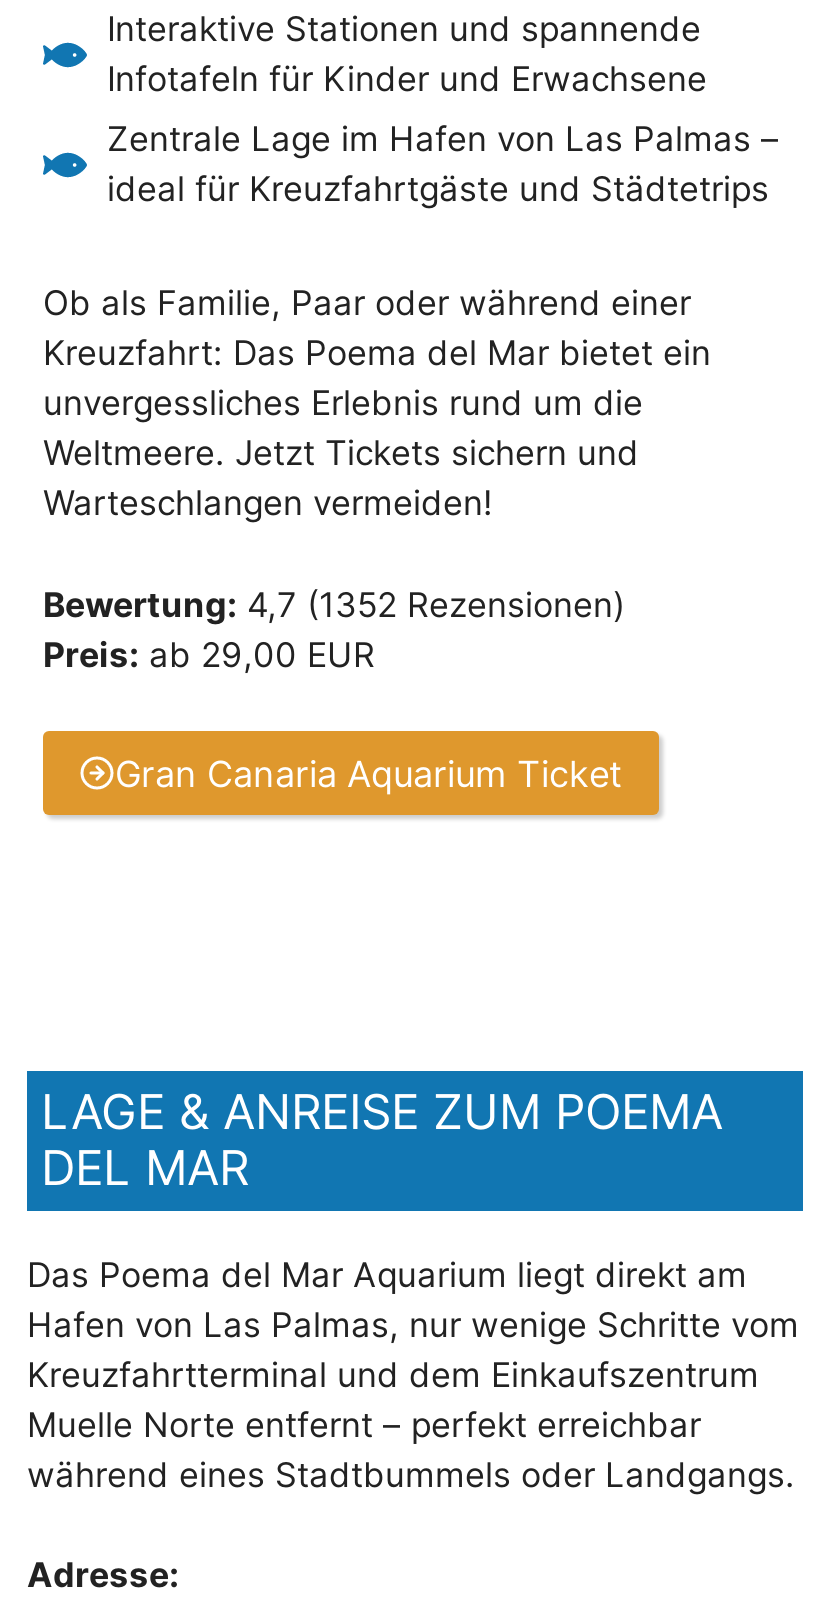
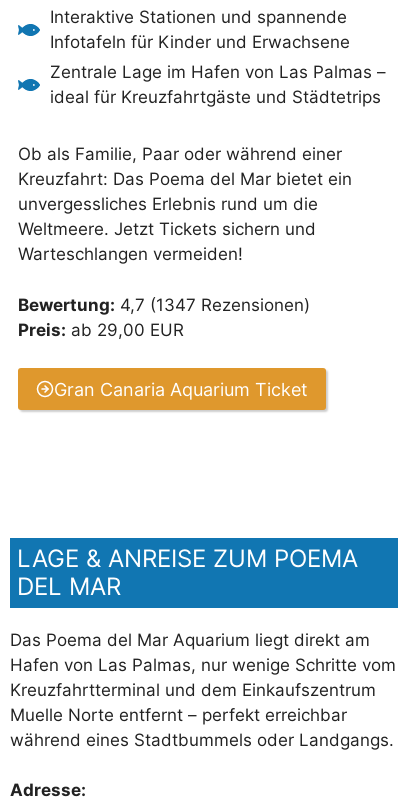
- Bewertung: 4,7 (1352 Rezensionen)
+ Bewertung: 4,7 (1347 Rezensionen)
